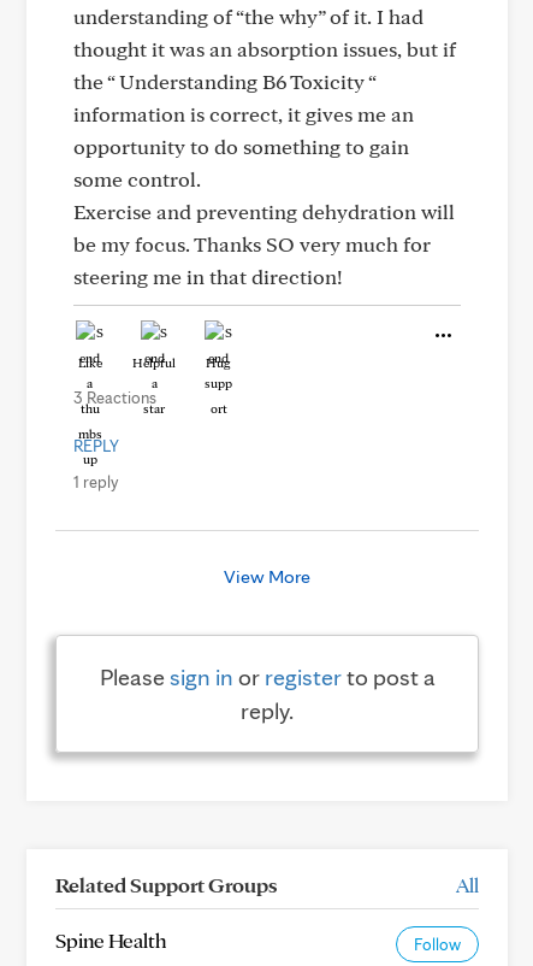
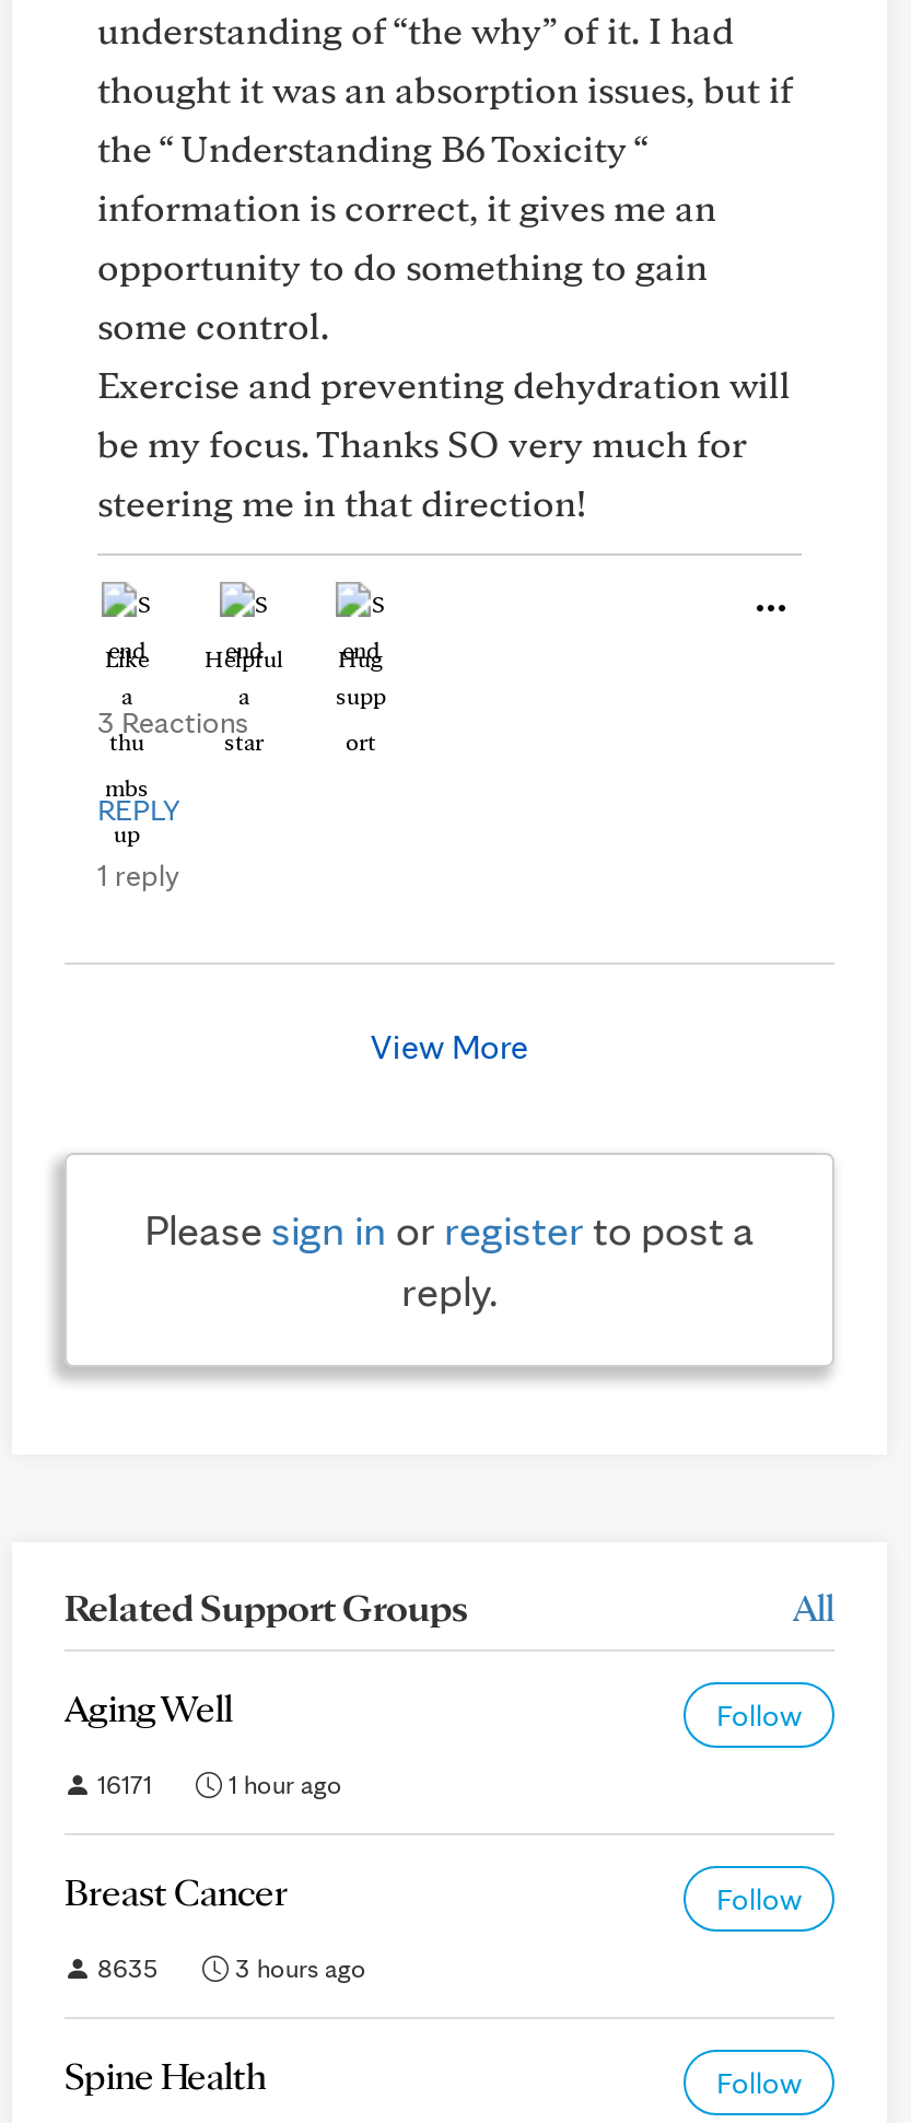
+ Aging Well
+ Follow
+ 16171
+ 1 hour ago
+ Breast Cancer
+ Follow
+ 8635
+ 3 hours ago
